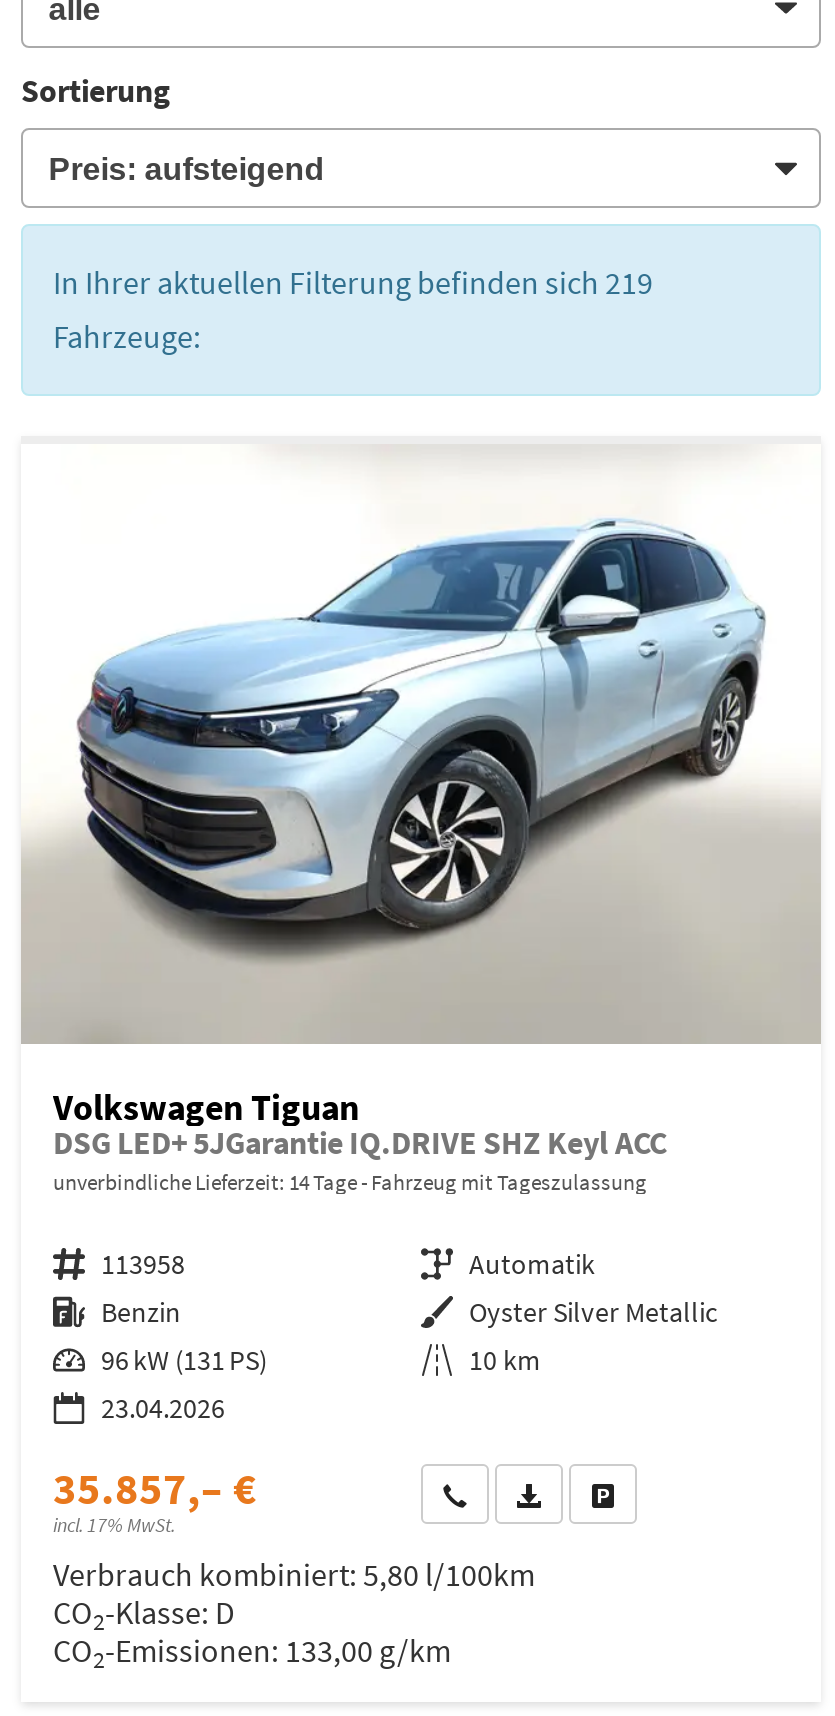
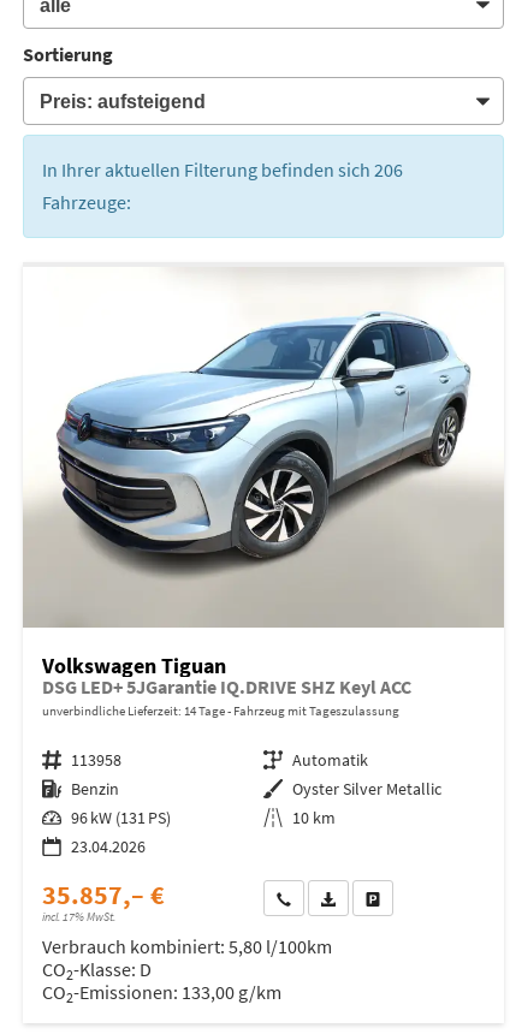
- In Ihrer aktuellen Filterung befinden sich 219
+ In Ihrer aktuellen Filterung befinden sich 206
